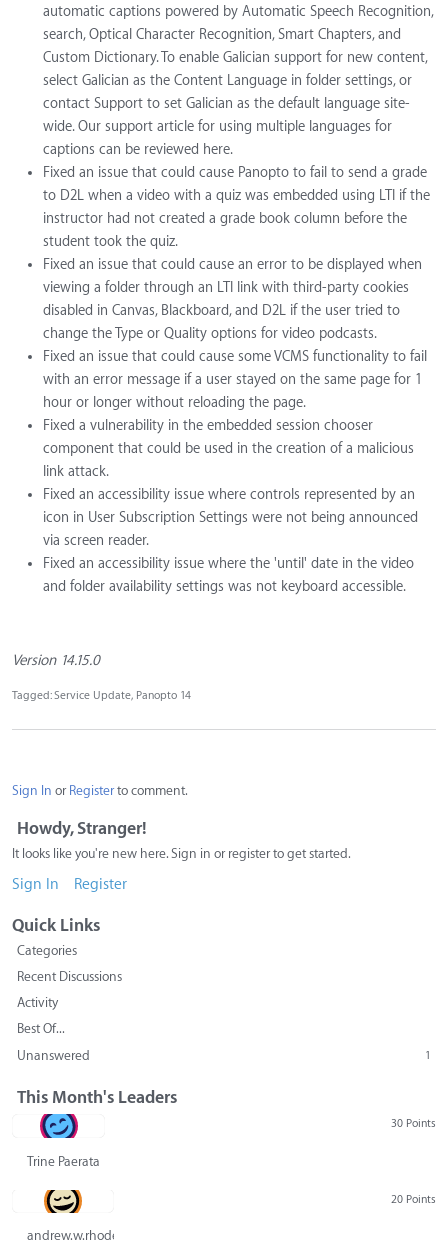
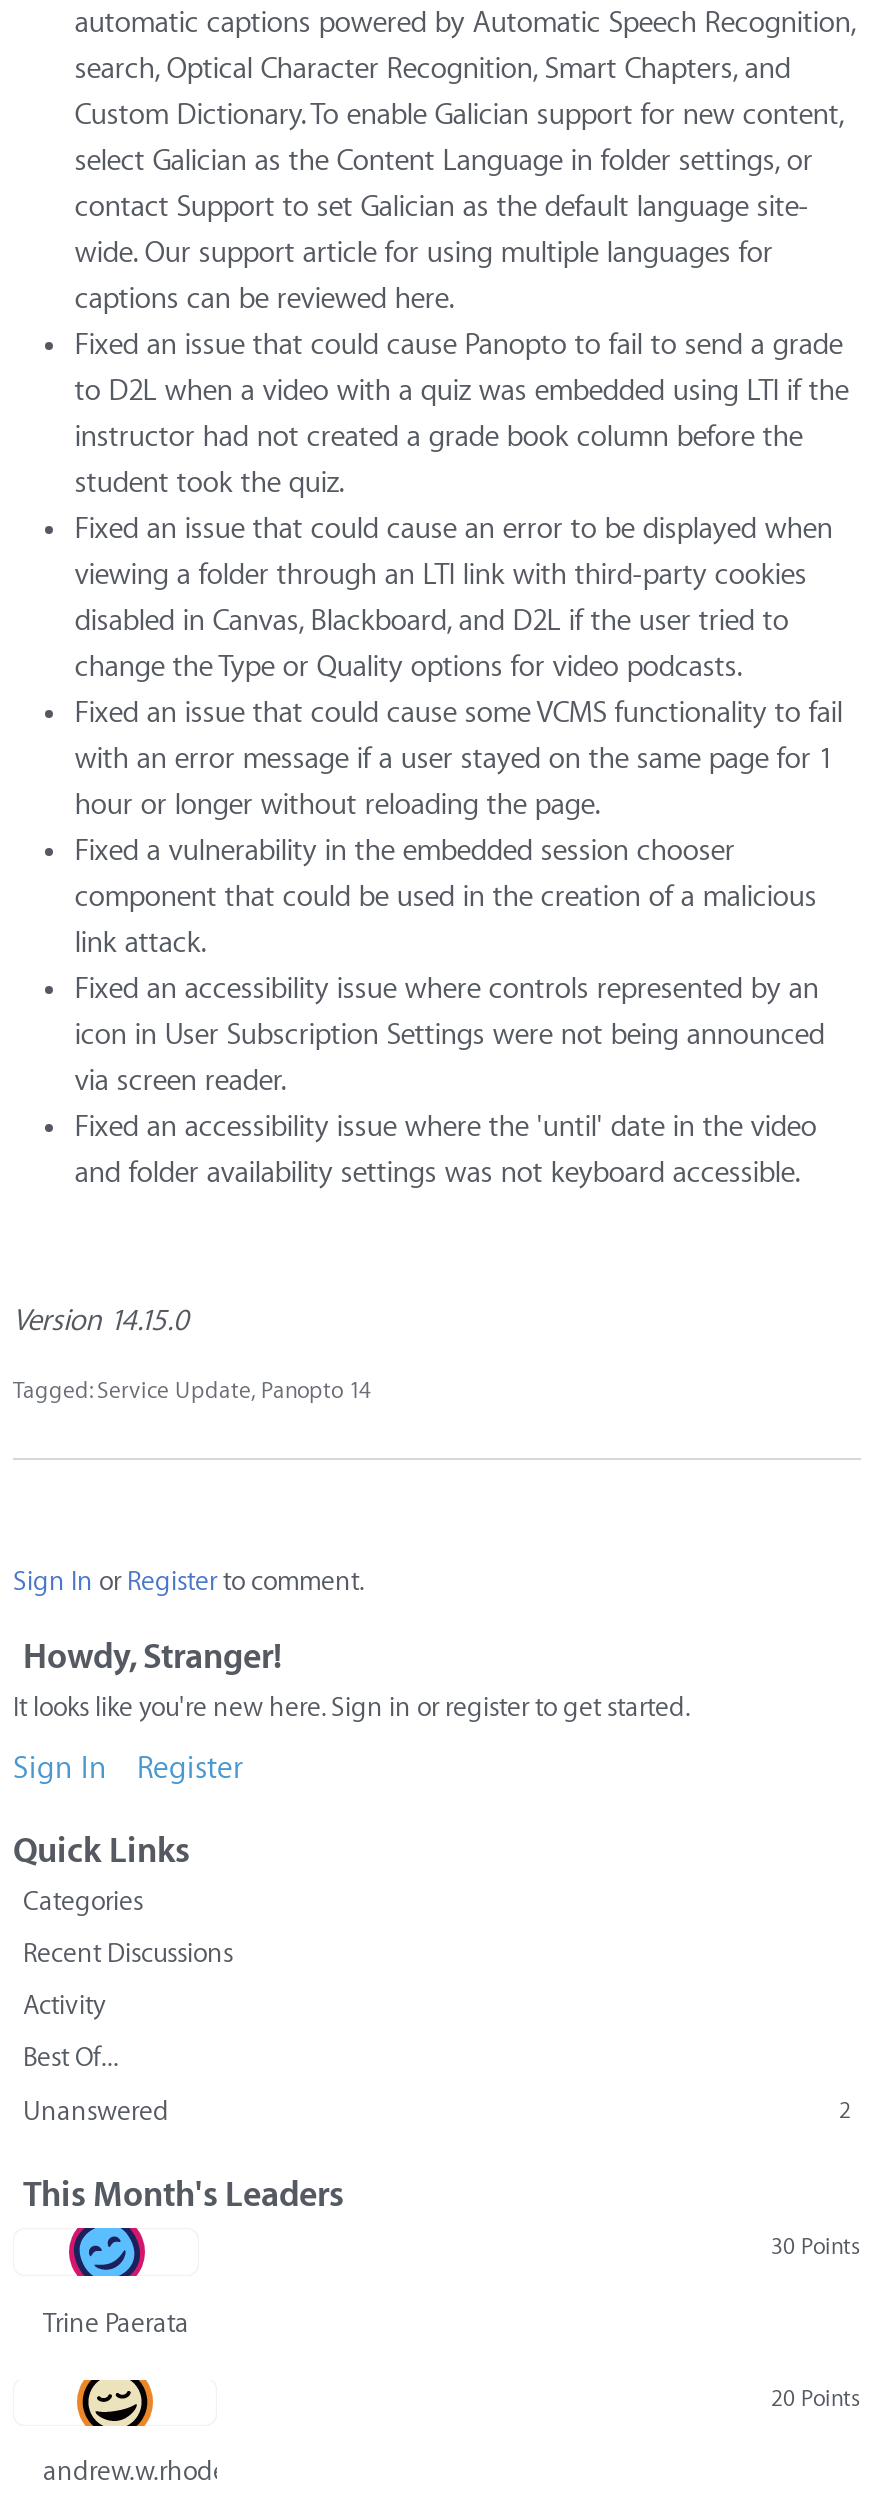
- 1
+ 2
